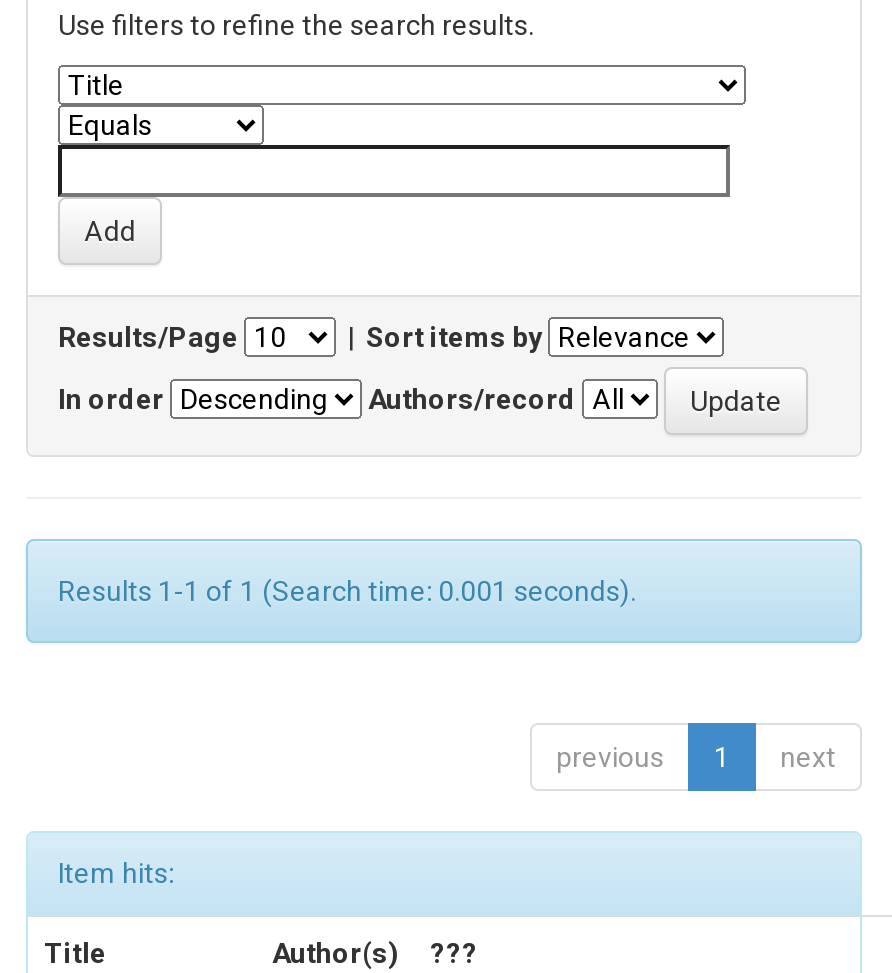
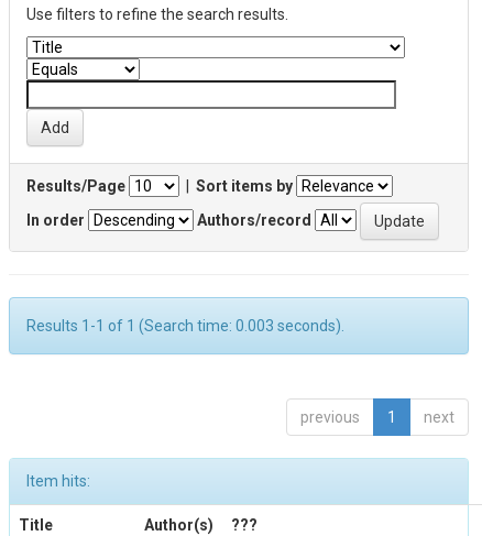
- Results 1-1 of 1 (Search time: 0.001 seconds).
+ Results 1-1 of 1 (Search time: 0.003 seconds).
